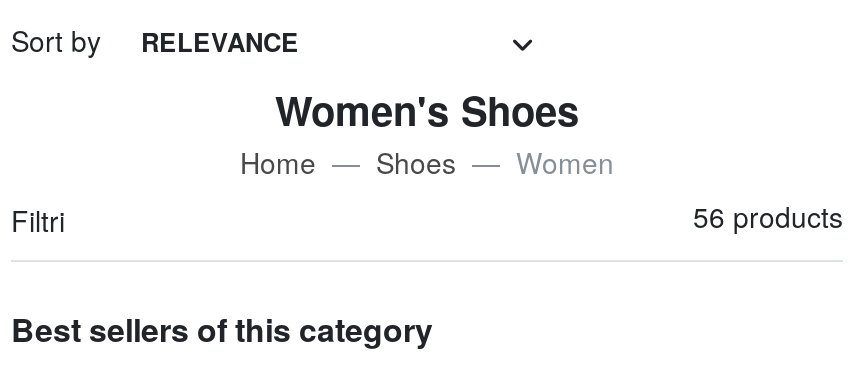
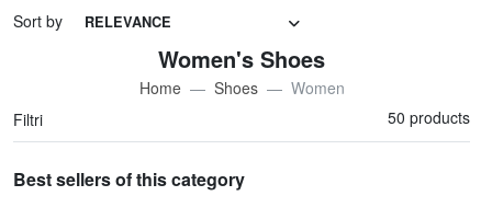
- 56 products
+ 50 products
